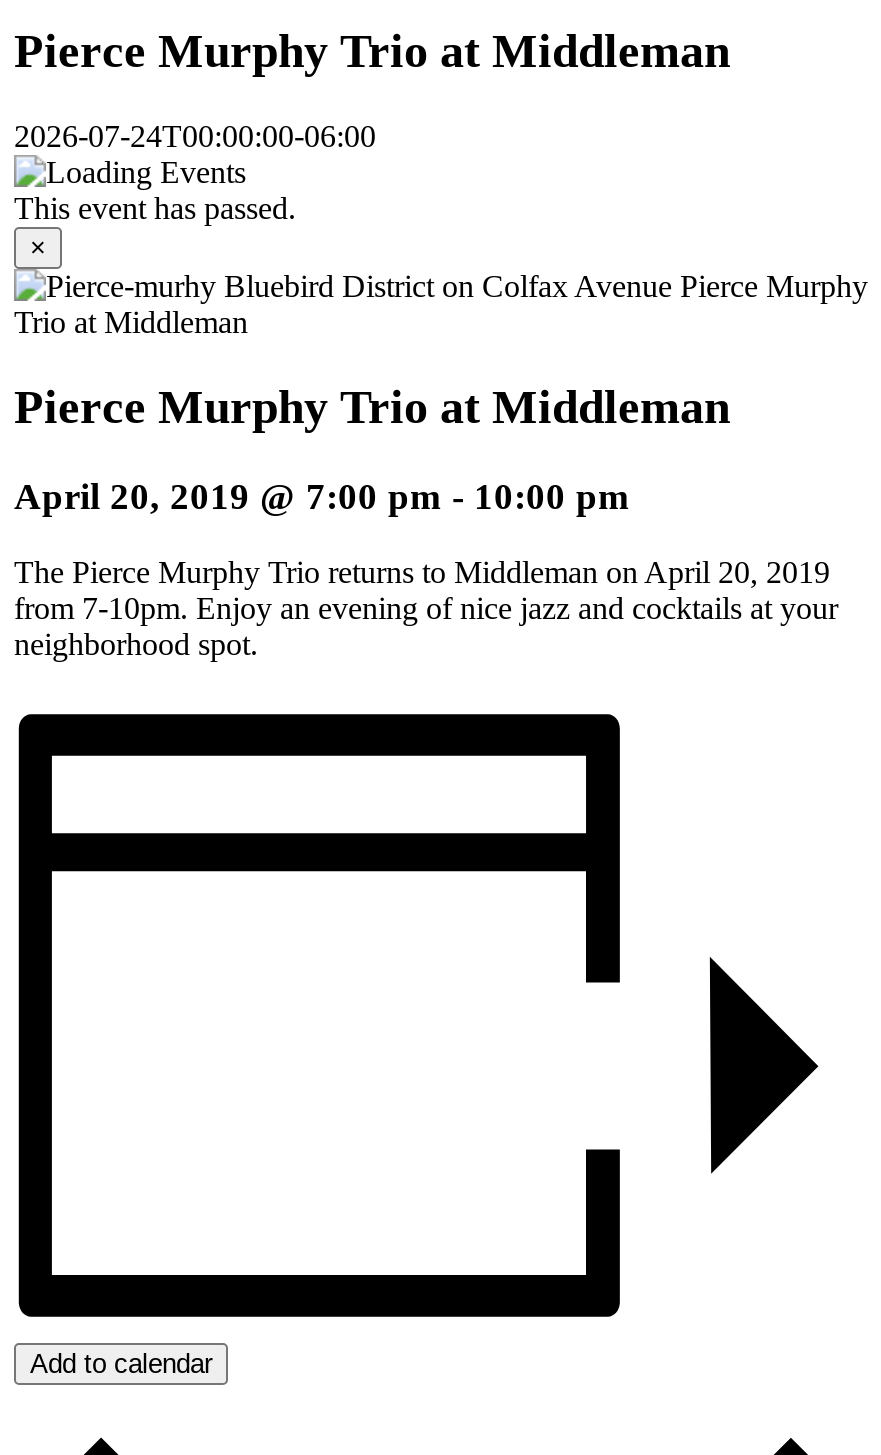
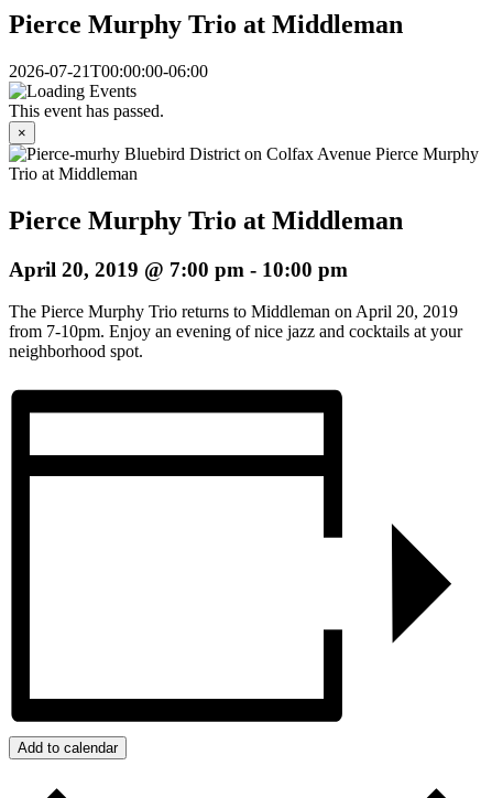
- 2026-07-24T00:00:00-06:00
+ 2026-07-21T00:00:00-06:00
